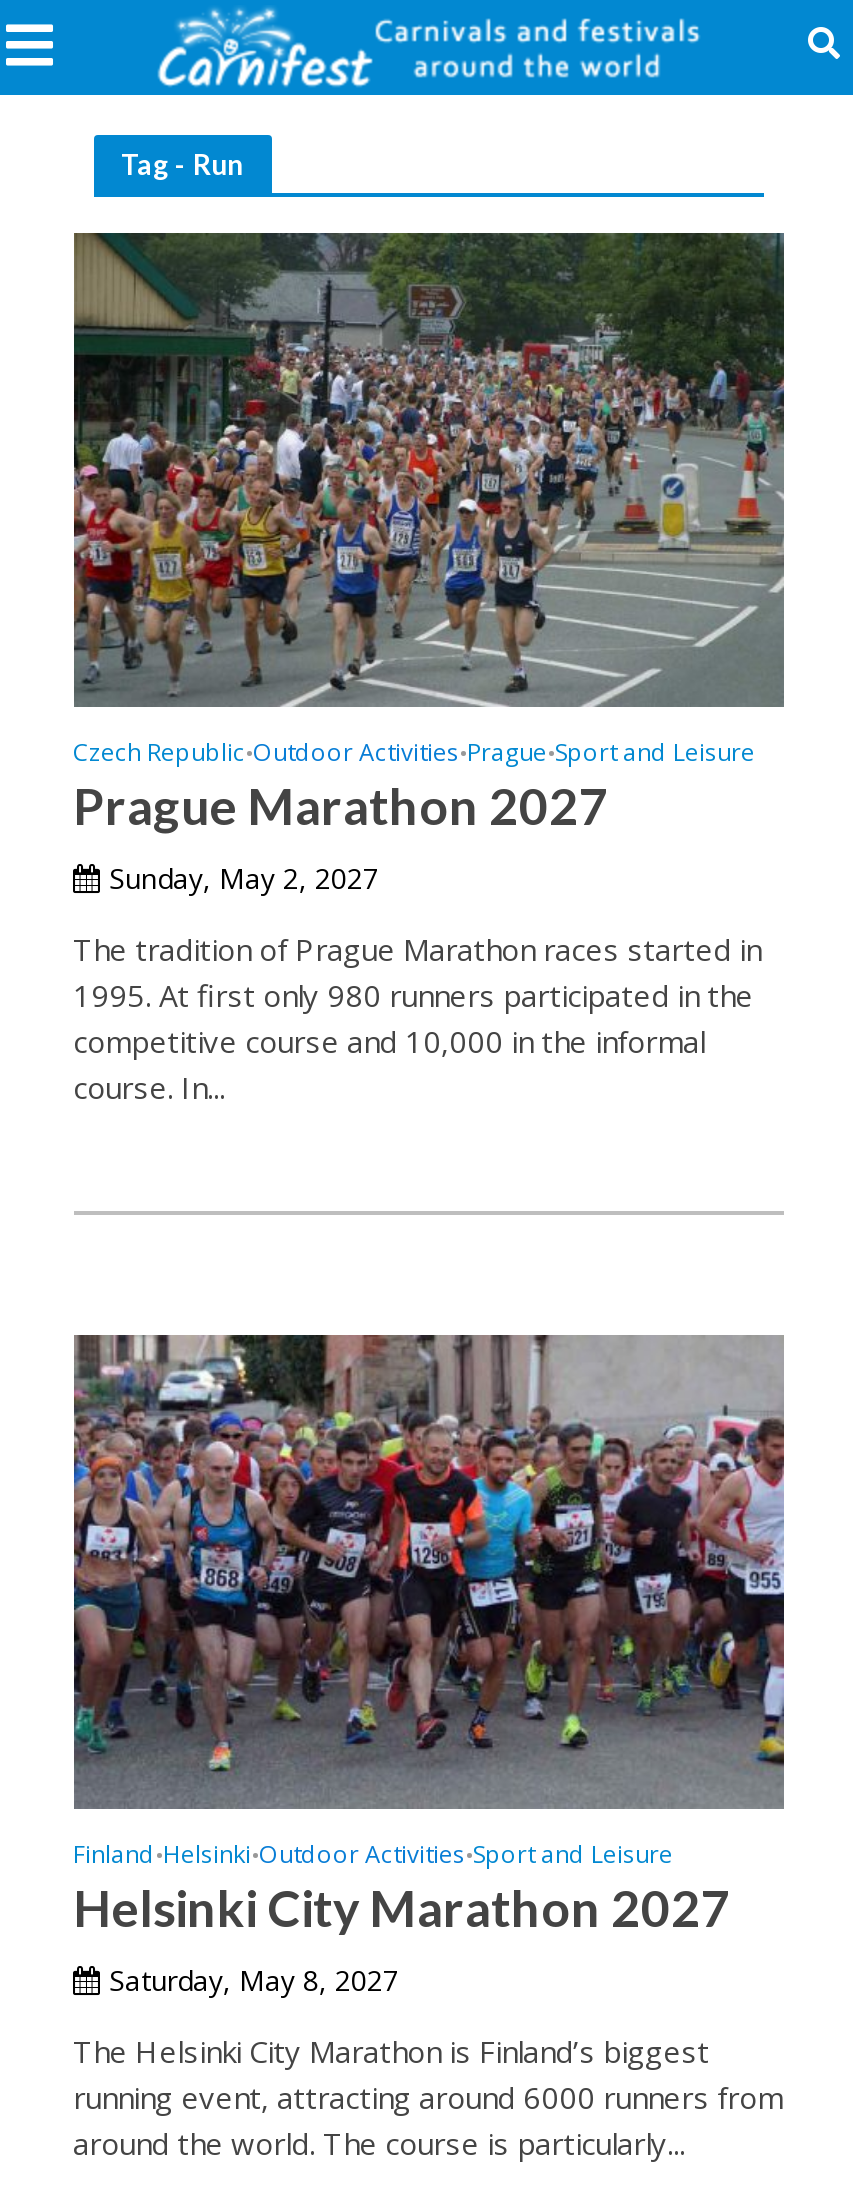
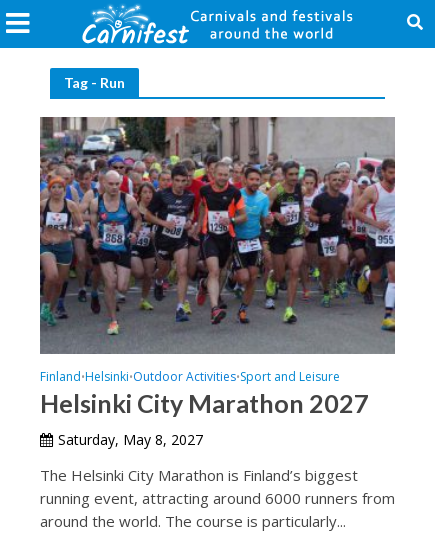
- [image]
- Czech Republic•Outdoor Activities•Prague•Sport and Leisure
- Prague Marathon 2027
- Sunday, May 2, 2027
- The tradition of Prague Marathon races started in
- 1995. At first only 980 runners participated in the
- competitive course and 10,000 in the informal
- course. In...
